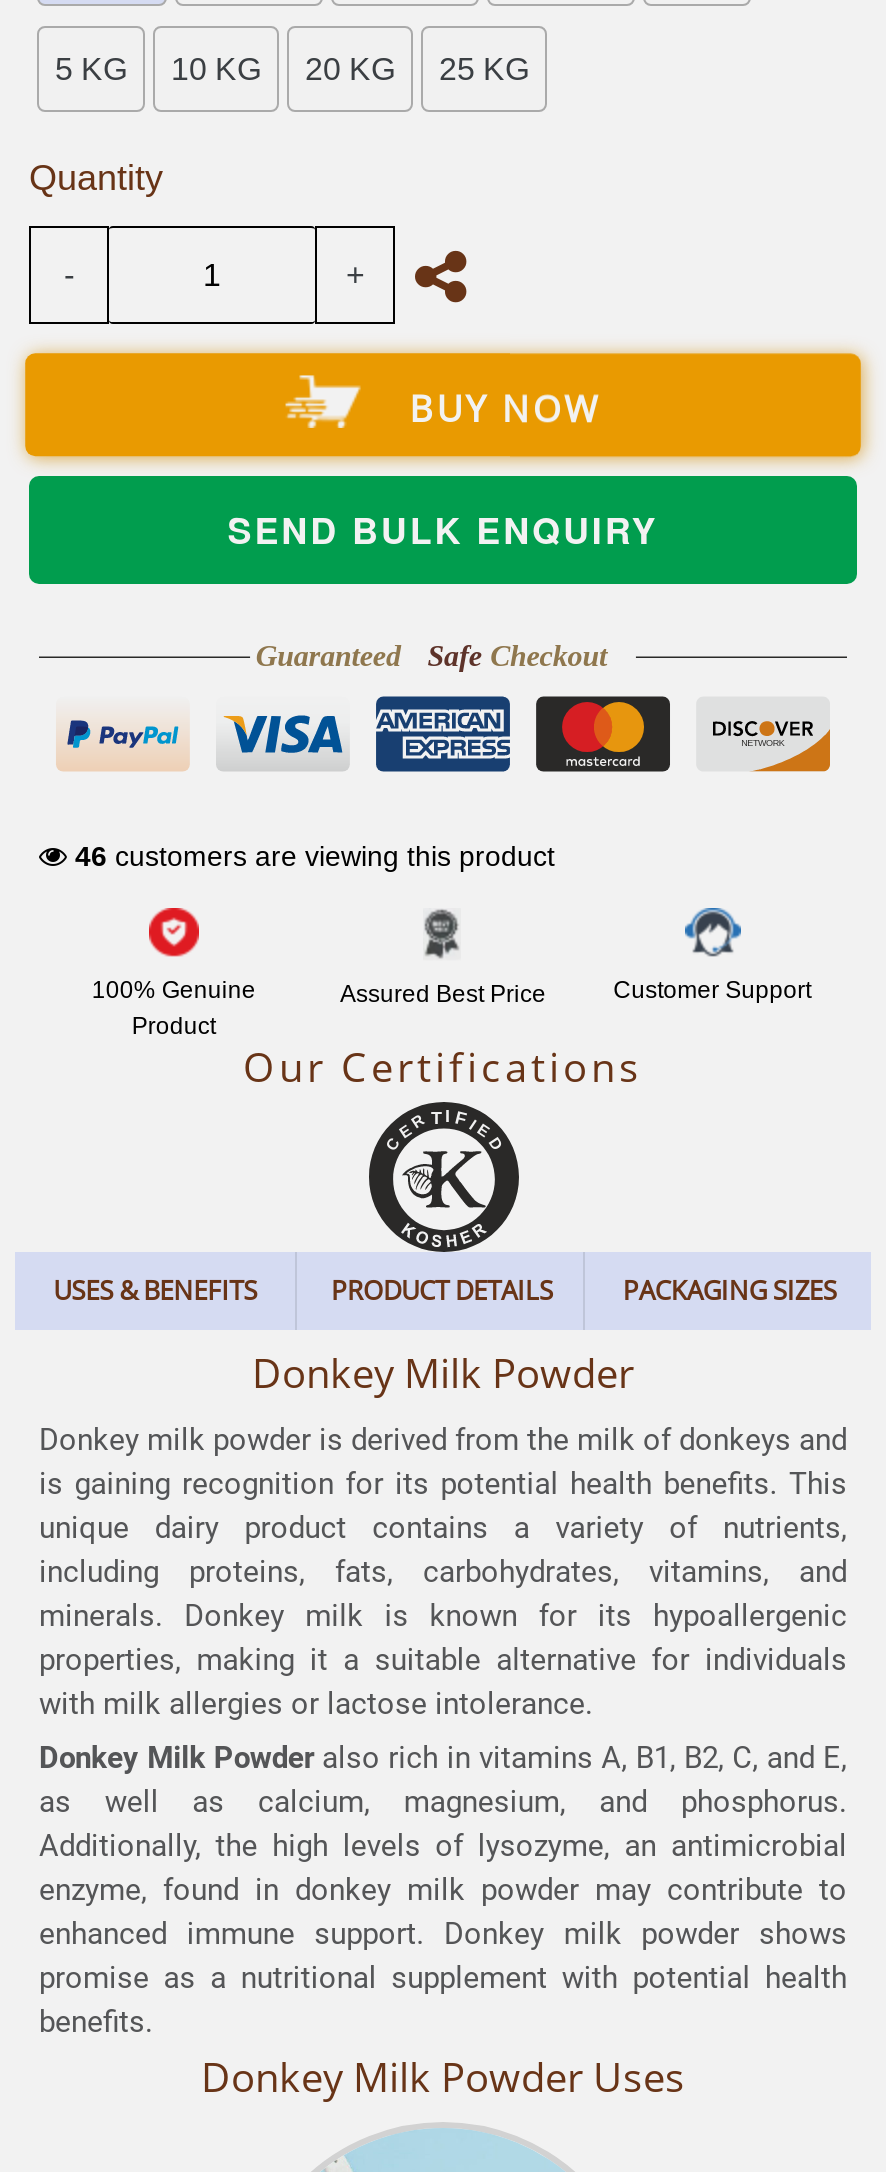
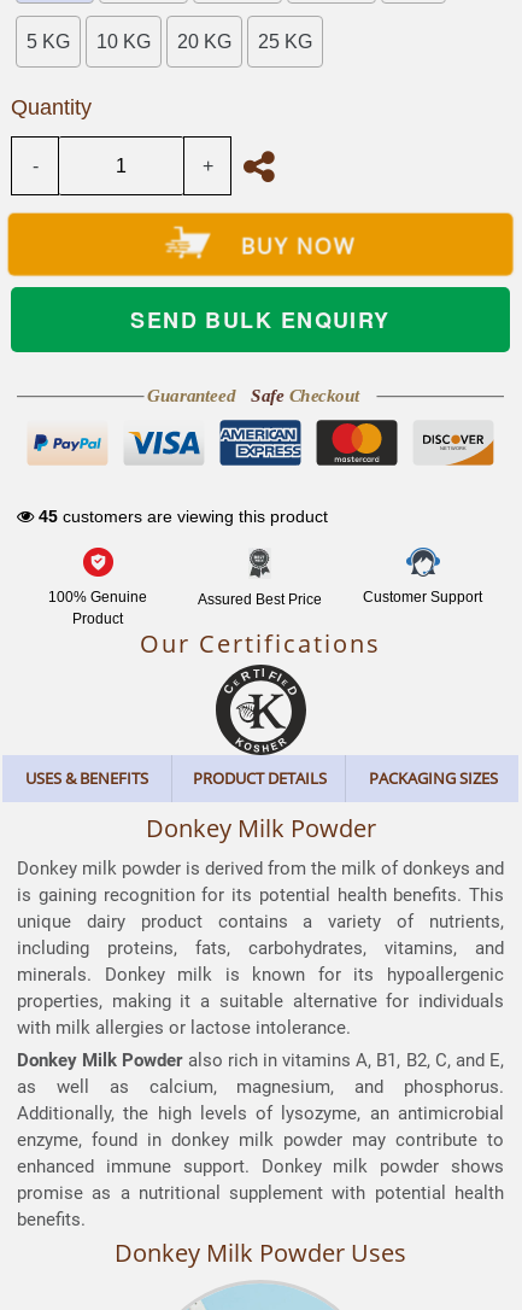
- 46 customers are viewing this product
+ 45 customers are viewing this product
